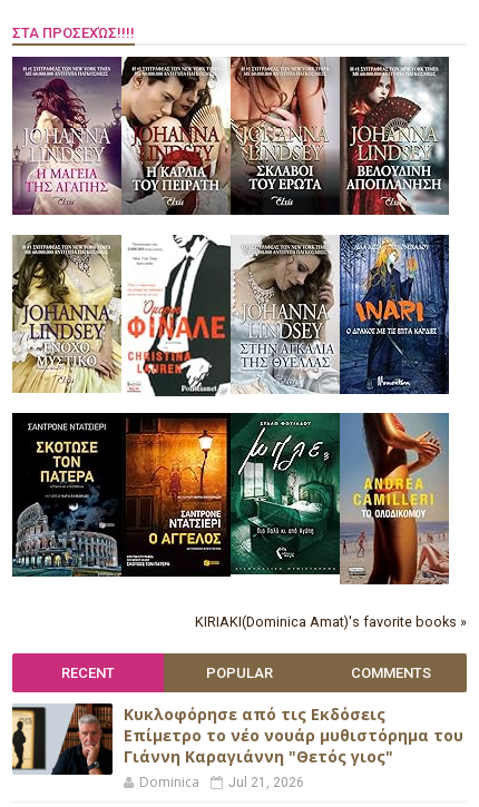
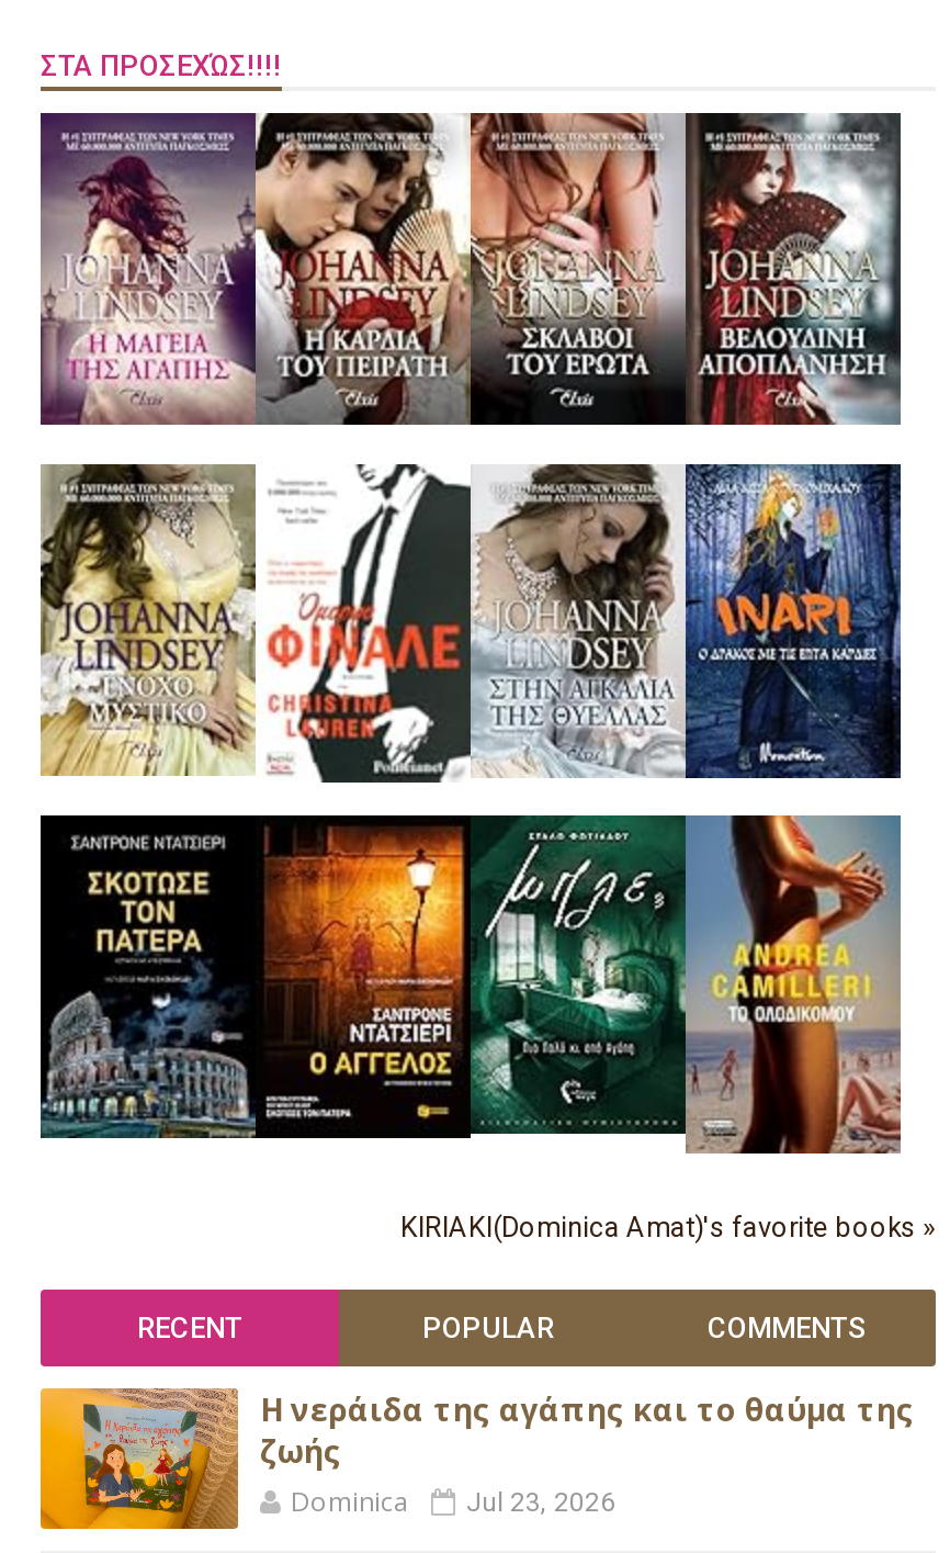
- [image]
- Κυκλοφόρησε από τις Εκδόσεις
- Επίμετρο το νέο νουάρ μυθιστόρημα του
- Γιάννη Καραγιάννη "Θετός γιος"
+ [image]
+ Η νεράιδα της αγάπης και το θαύμα της
+ ζωής

- Dominica Jul 21, 2026
+ Dominica Jul 23, 2026
